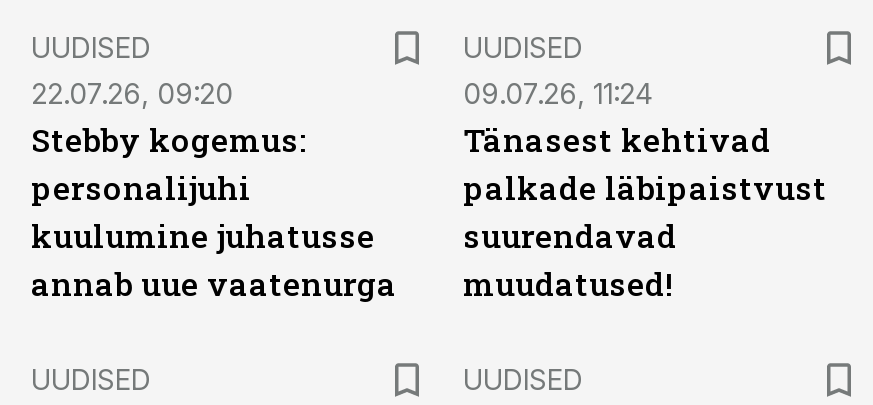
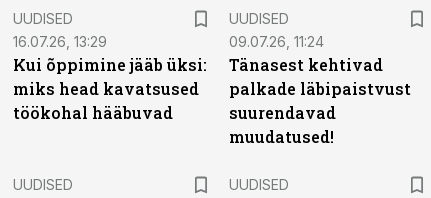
- 22.07.26, 09:20
- Stebby kogemus:
- personalijuhi
- kuulumine juhatusse
- annab uue vaatenurga
+ 16.07.26, 13:29
+ Kui õppimine jääb üksi:
+ miks head kavatsused
+ töökohal hääbuvad
